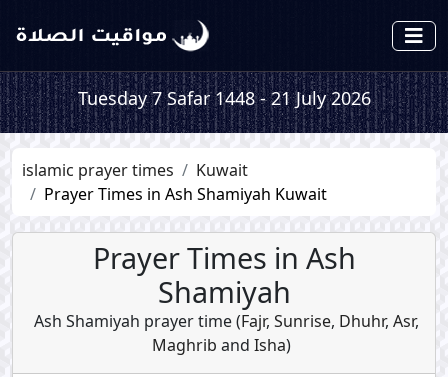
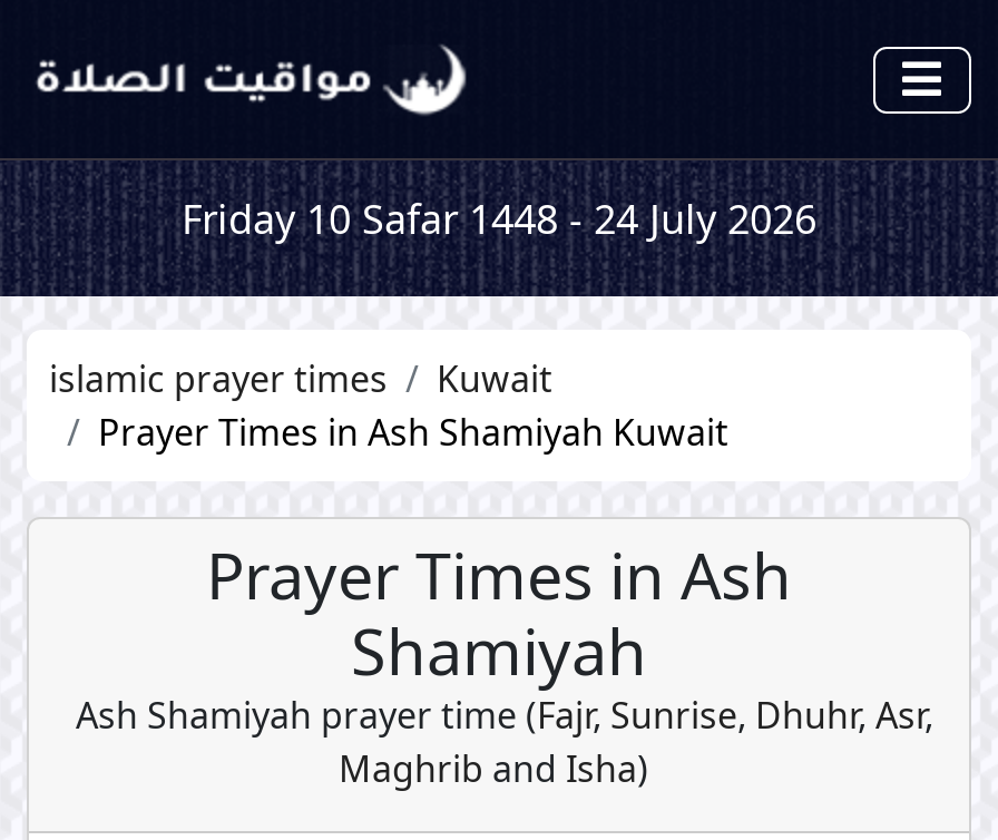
- Tuesday 7 Safar 1448 - 21 July 2026
+ Friday 10 Safar 1448 - 24 July 2026
